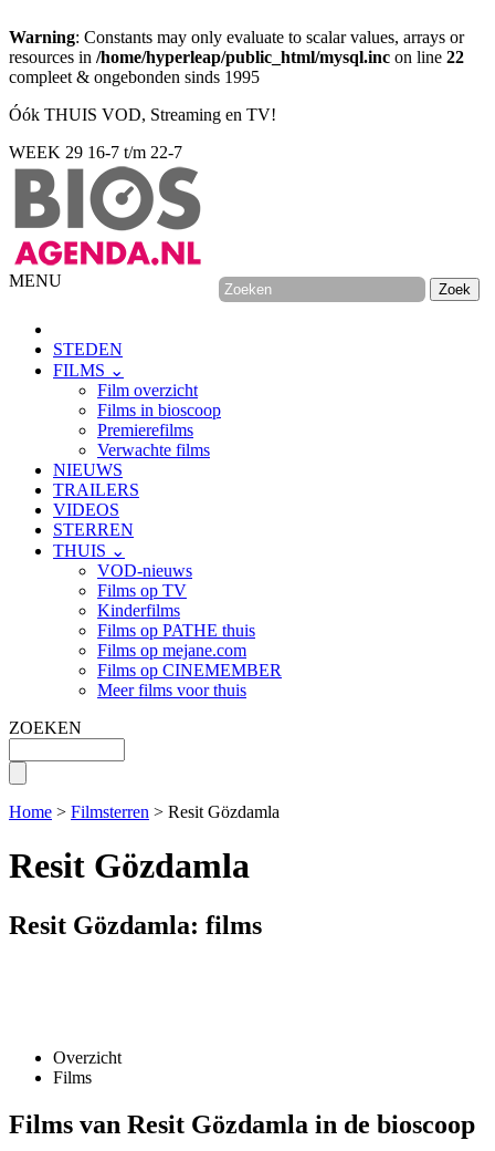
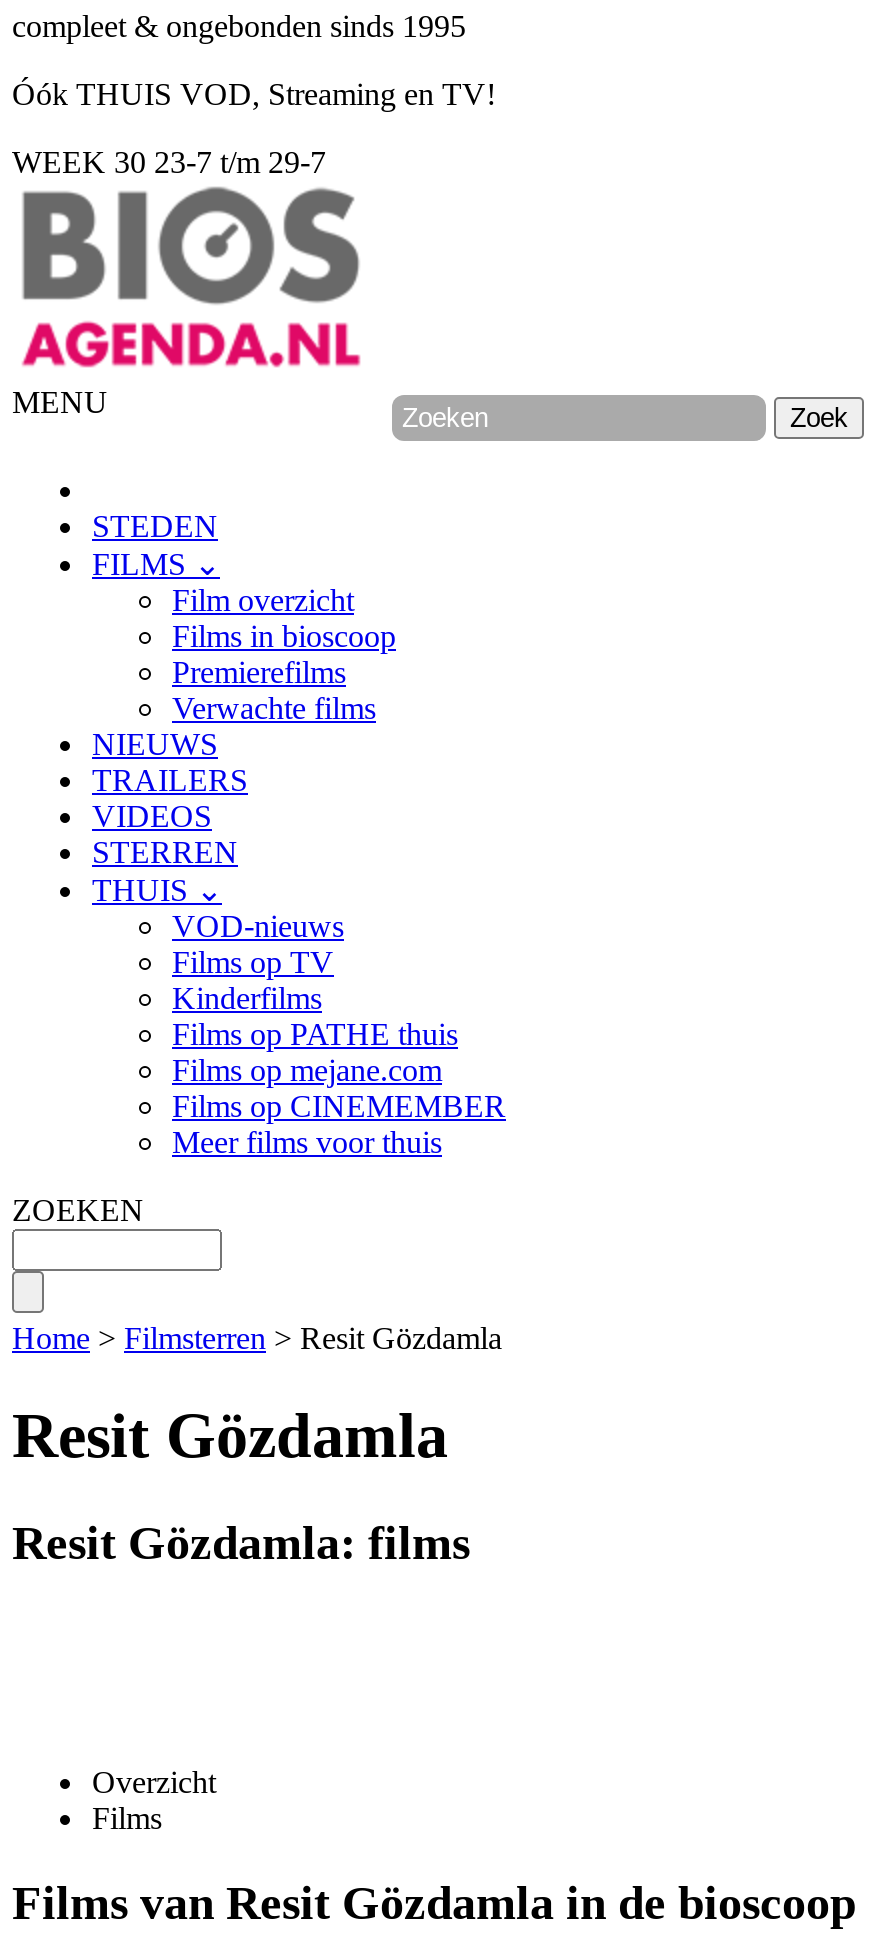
- Warning: Constants may only evaluate to scalar values, arrays or
- resources in /home/hyperleap/public_html/mysql.inc on line 22

- WEEK 29 16-7 t/m 22-7
+ WEEK 30 23-7 t/m 29-7
